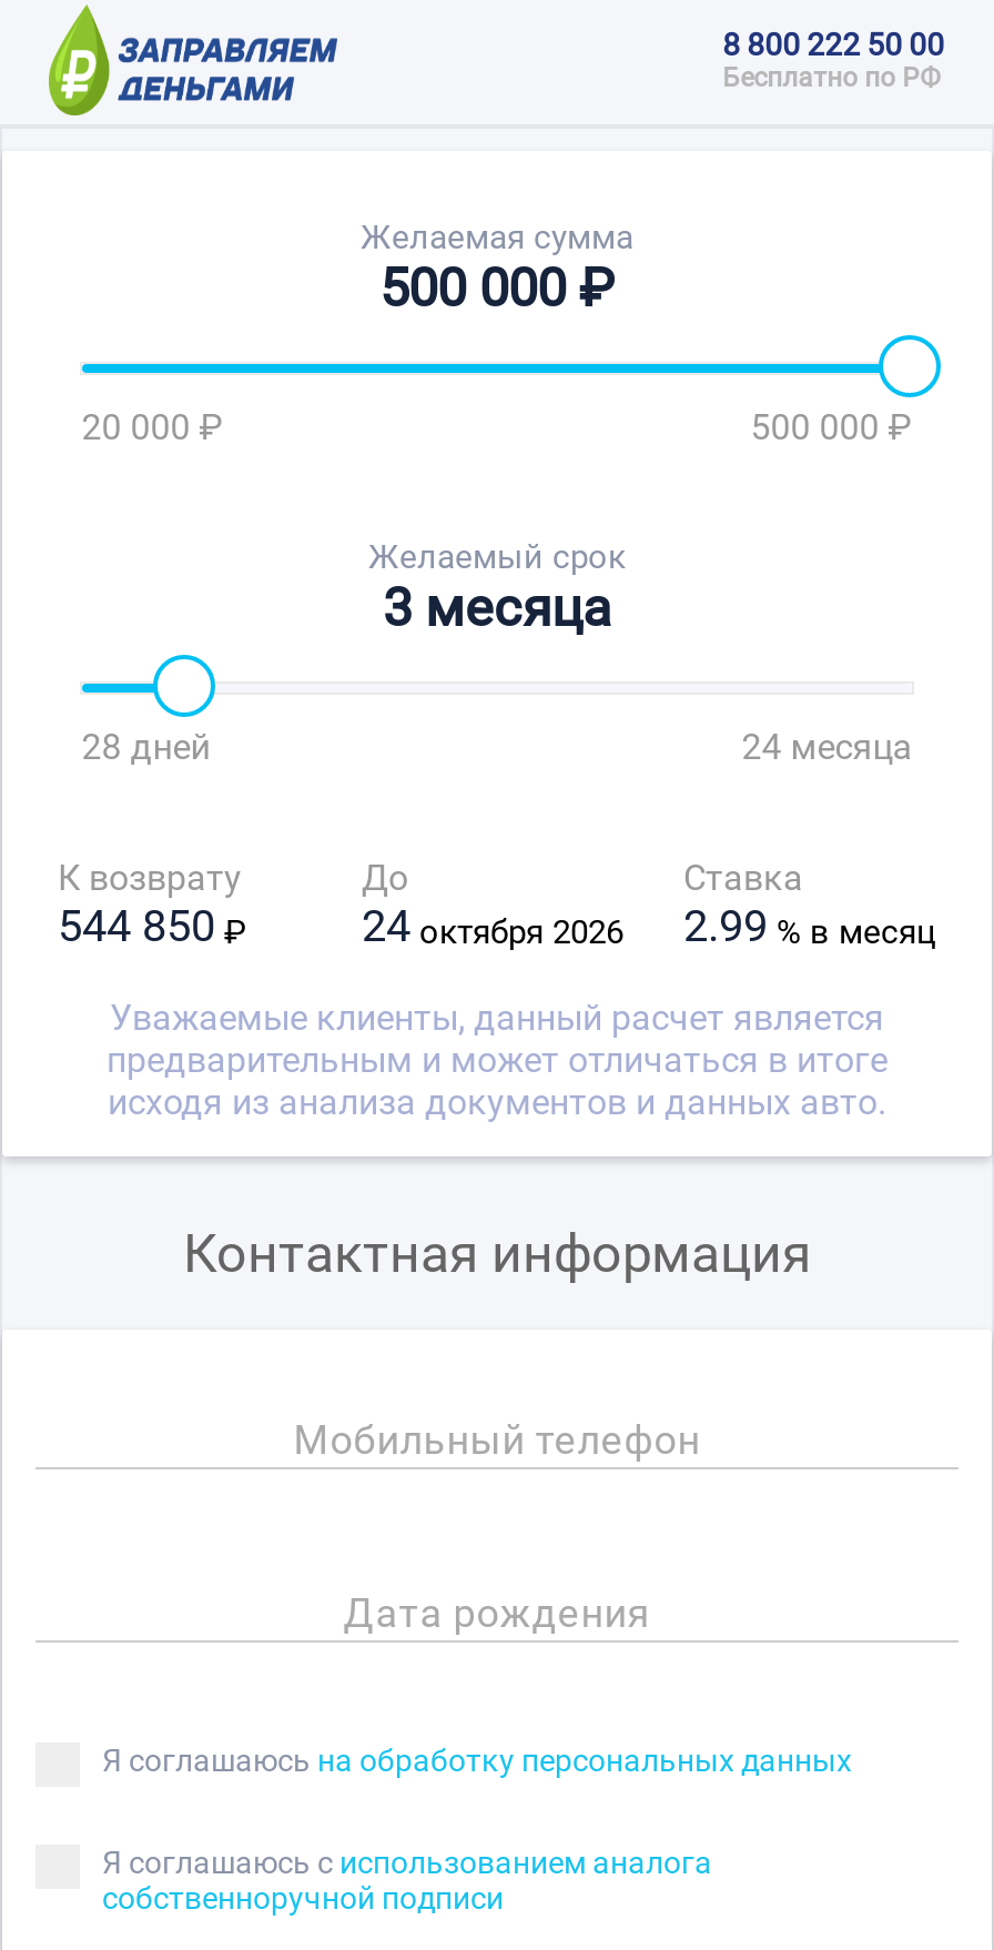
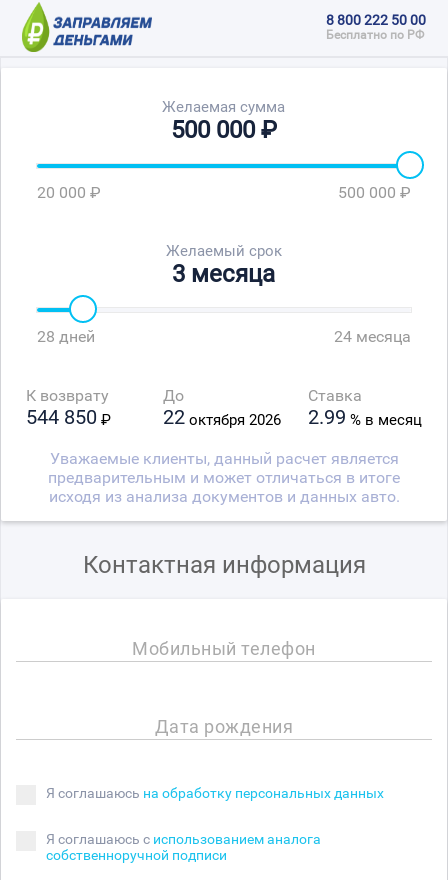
- 24 октября 2026 2.99 % в месяц
+ 22 октября 2026 2.99 % в месяц
